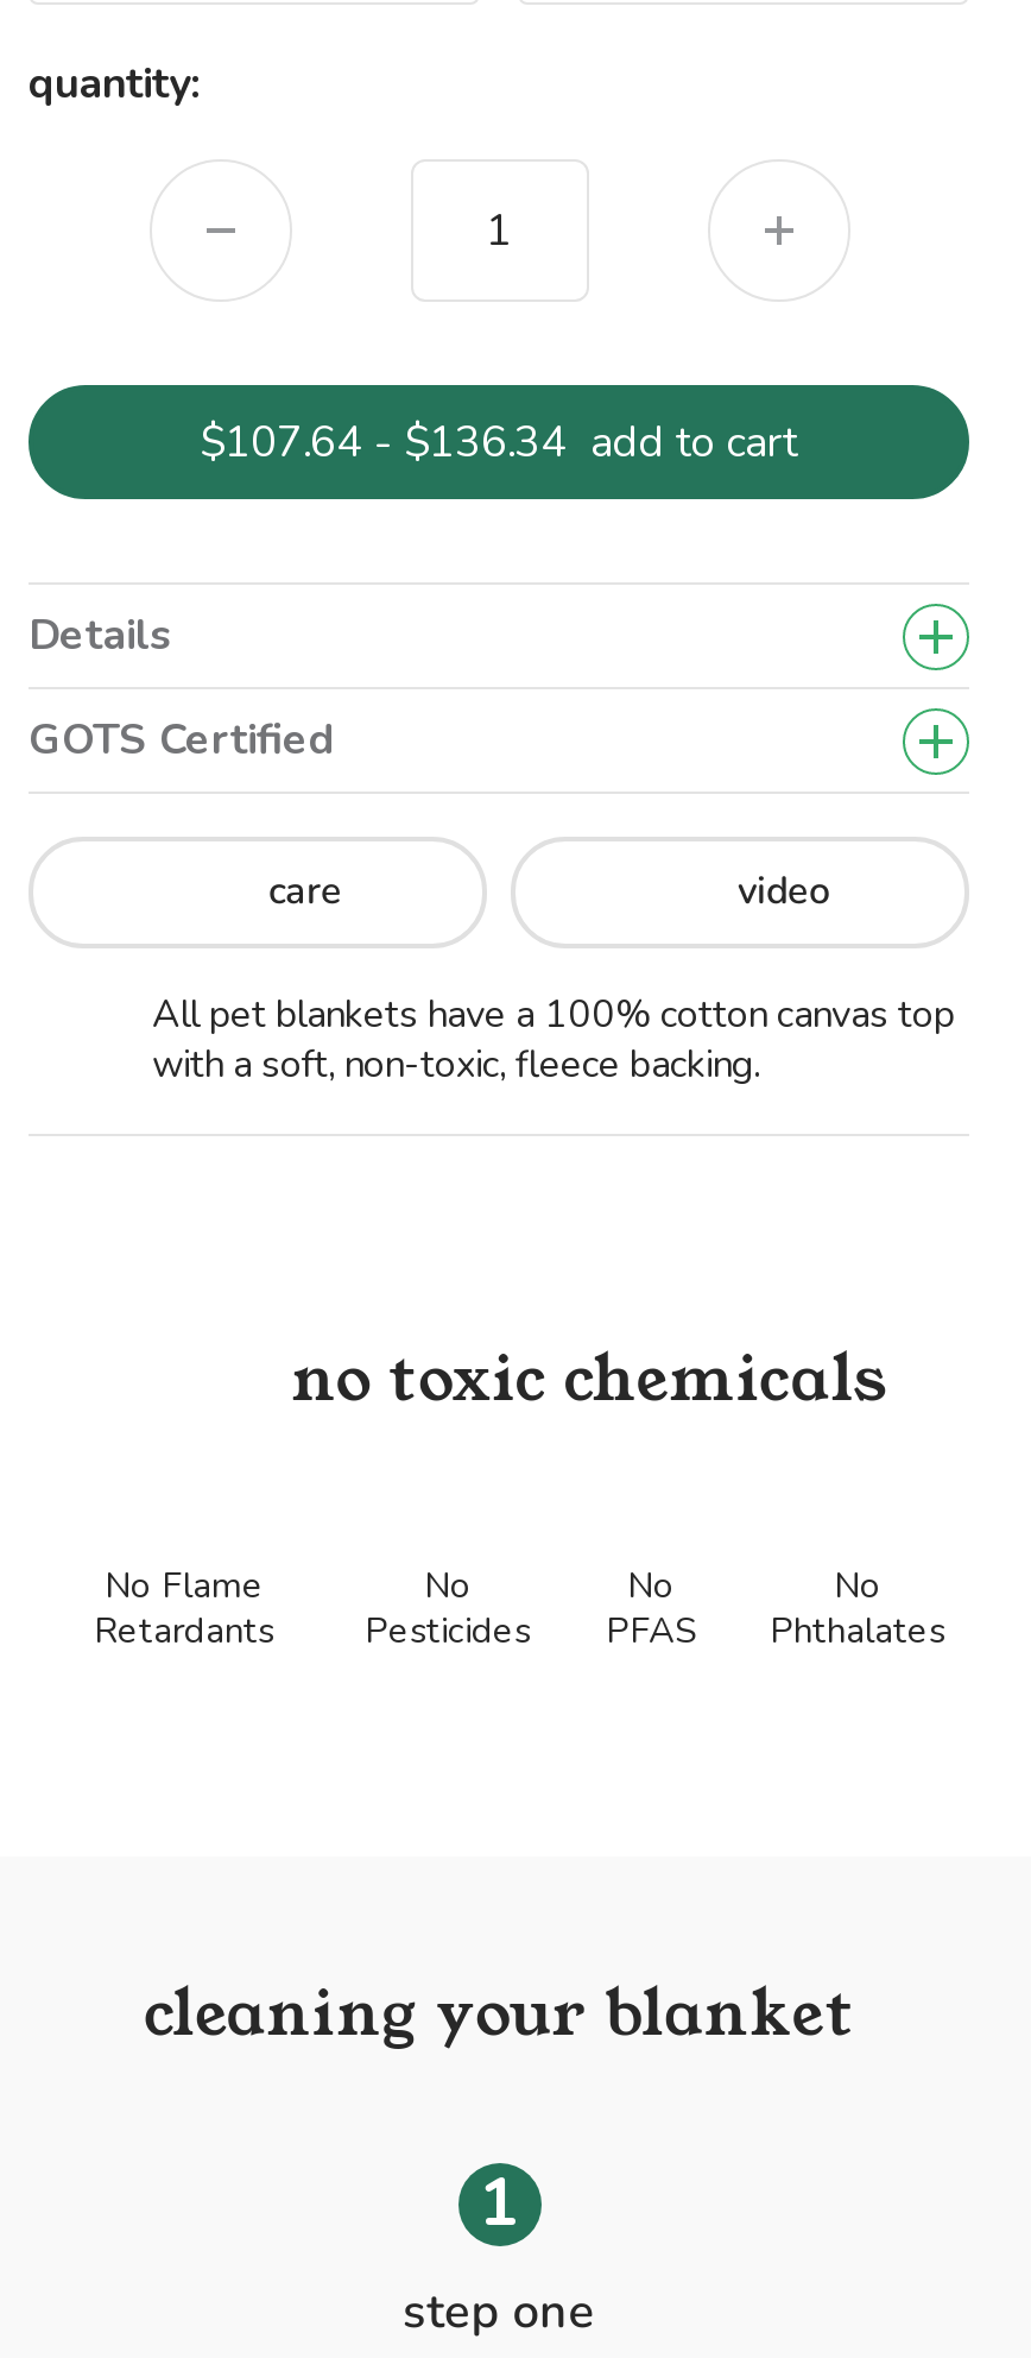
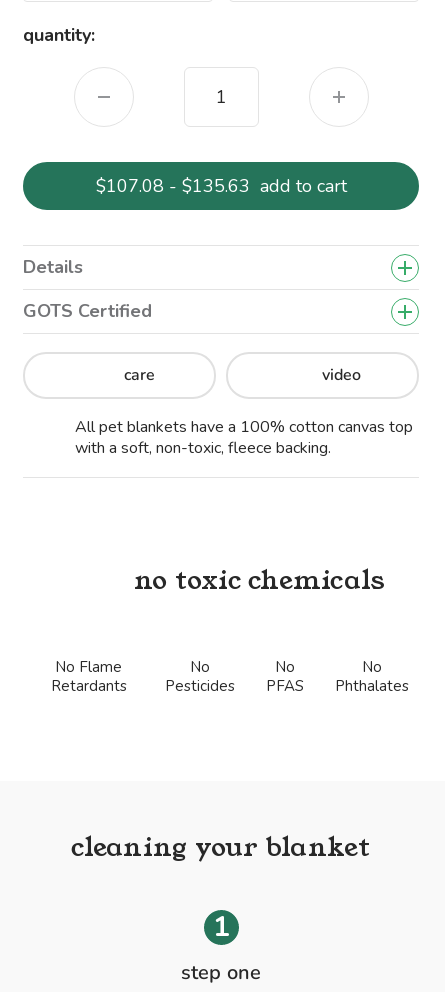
- $107.64 - $136.34 add to cart
+ $107.08 - $135.63 add to cart
